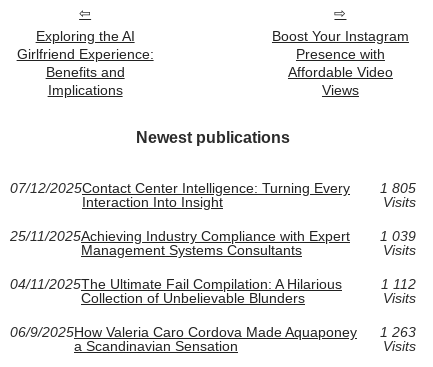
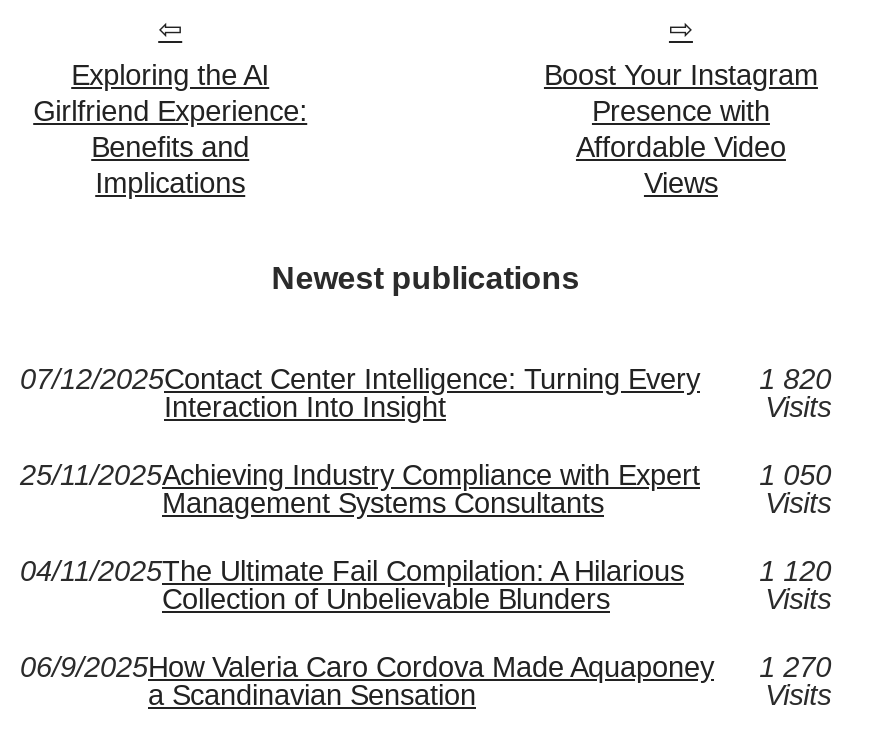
- 07/12/2025Contact Center Intelligence: Turning Every 1 805
+ 07/12/2025Contact Center Intelligence: Turning Every 1 820

- 25/11/2025Achieving Industry Compliance with Expert 1 039
+ 25/11/2025Achieving Industry Compliance with Expert 1 050

- 1 112
+ 1 120

- 06/9/2025How Valeria Caro Cordova Made Aquaponey 1 263
+ 06/9/2025How Valeria Caro Cordova Made Aquaponey 1 270
